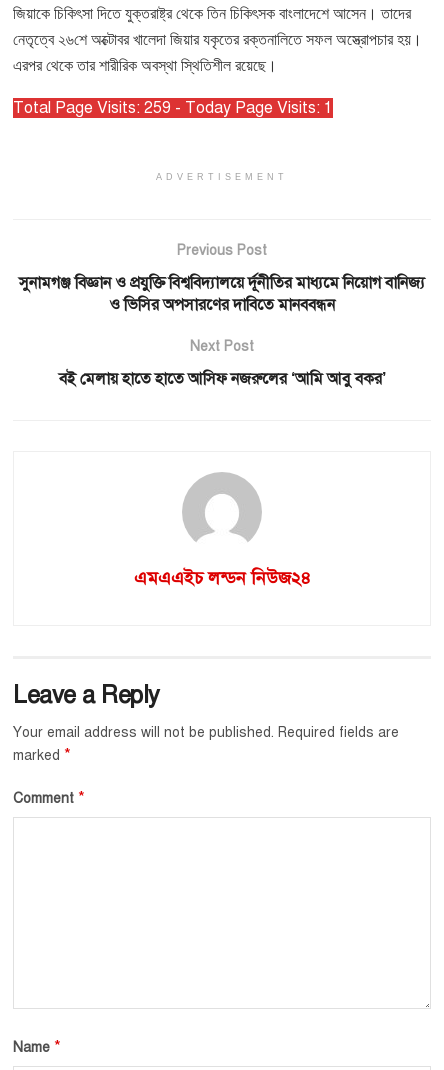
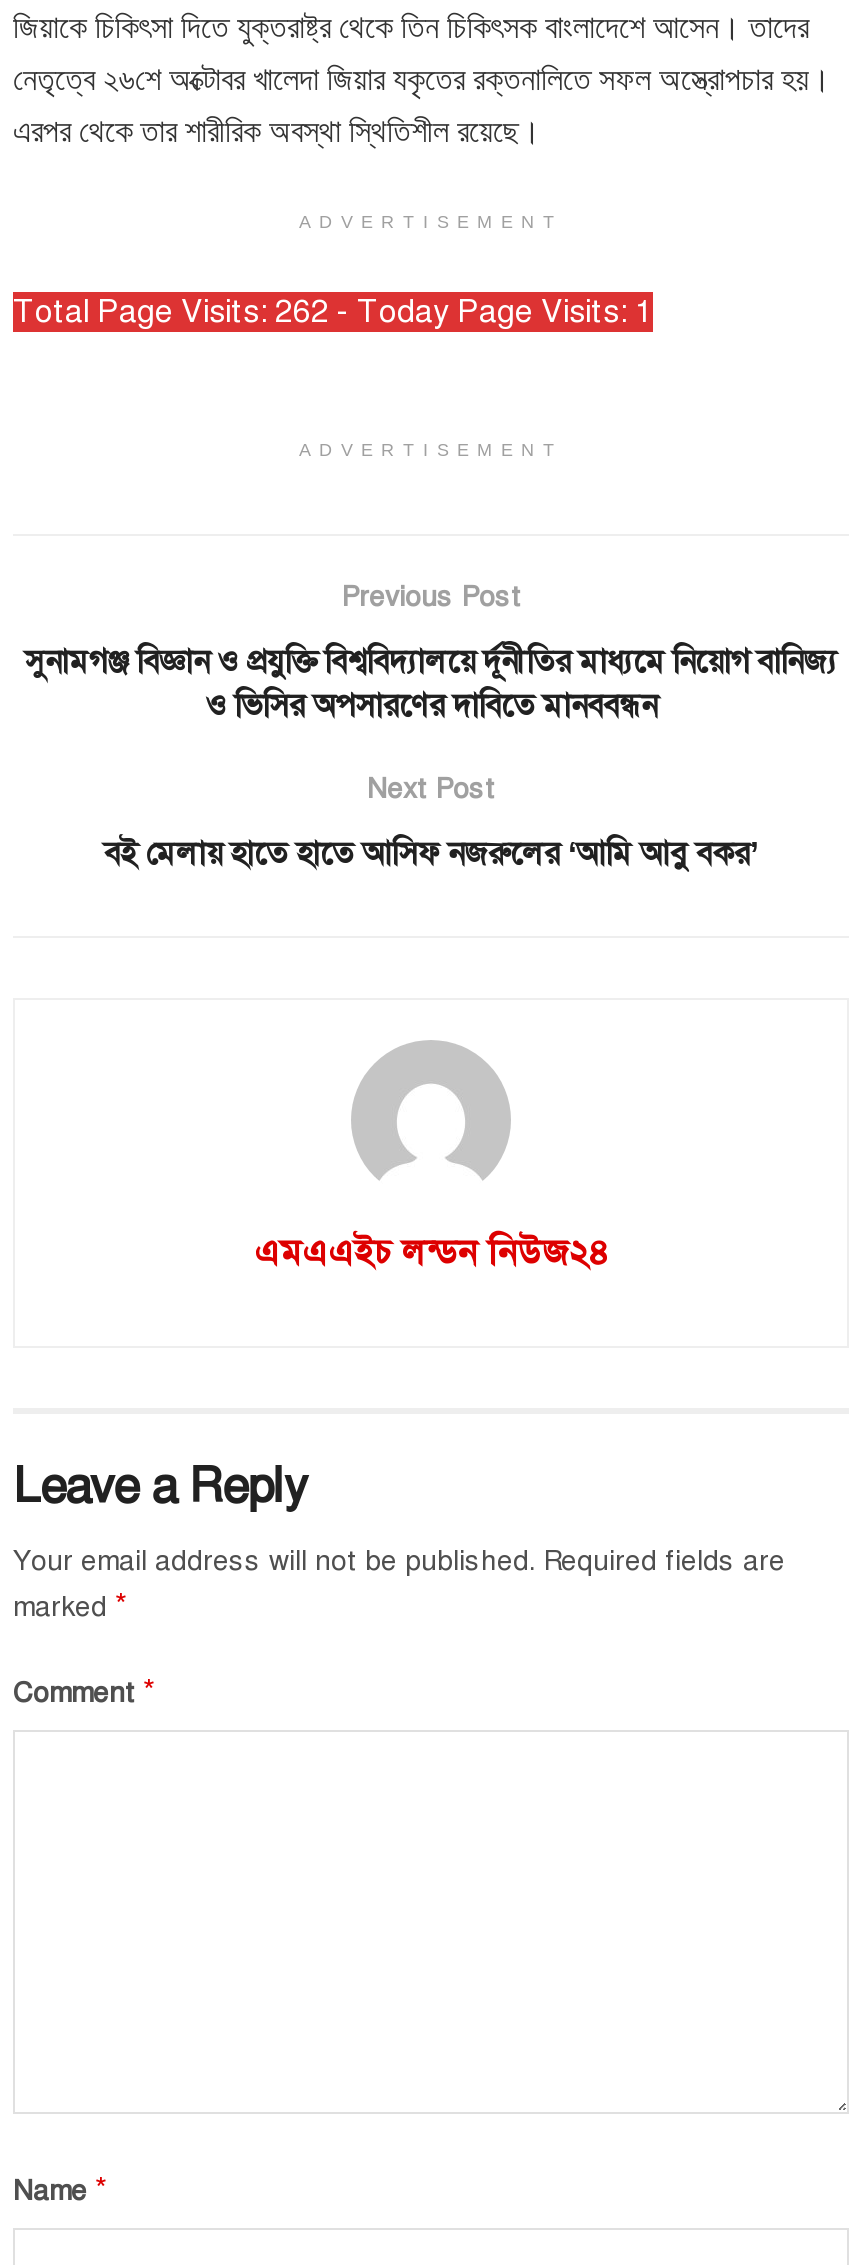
- Total Page Visits: 259 - Today Page Visits: 1
+ ADVERTISEMENT
+ Total Page Visits: 262 - Today Page Visits: 1
